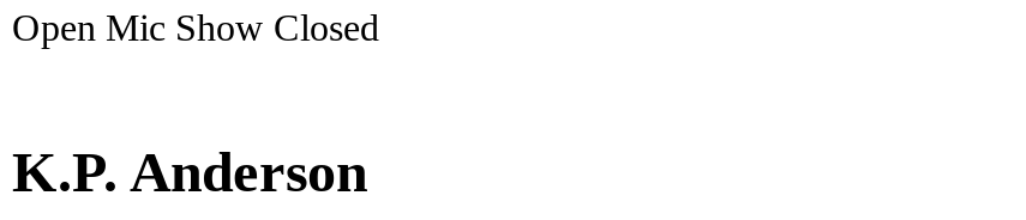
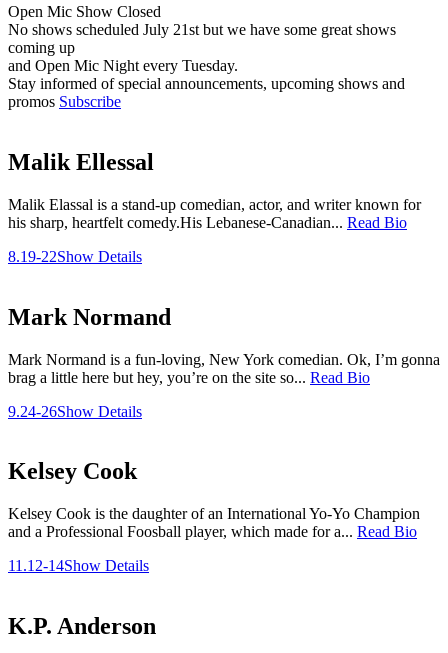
+ No shows scheduled July 21st but we have some great shows
+ coming up
+ and Open Mic Night every Tuesday.
+ Stay informed of special announcements, upcoming shows and
+ promos Subscribe
+ Malik Ellessal
+ Malik Elassal is a stand-up comedian, actor, and writer known for
+ his sharp, heartfelt comedy.His Lebanese-Canadian... Read Bio
+ 8.19-22Show Details
+ Mark Normand
+ Mark Normand is a fun-loving, New York comedian. Ok, I’m gonna
+ brag a little here but hey, you’re on the site so... Read Bio
+ 9.24-26Show Details
+ Kelsey Cook
+ Kelsey Cook is the daughter of an International Yo-Yo Champion
+ and a Professional Foosball player, which made for a... Read Bio
+ 11.12-14Show Details
